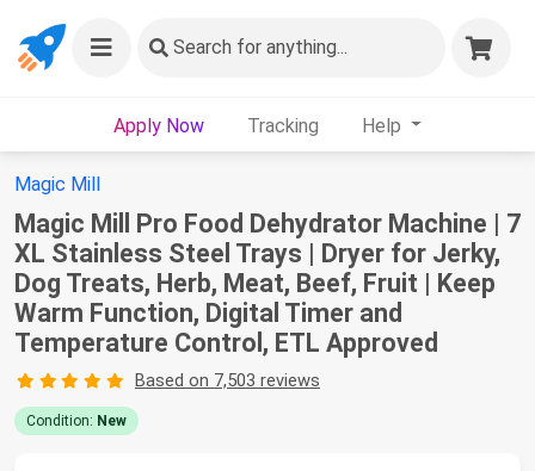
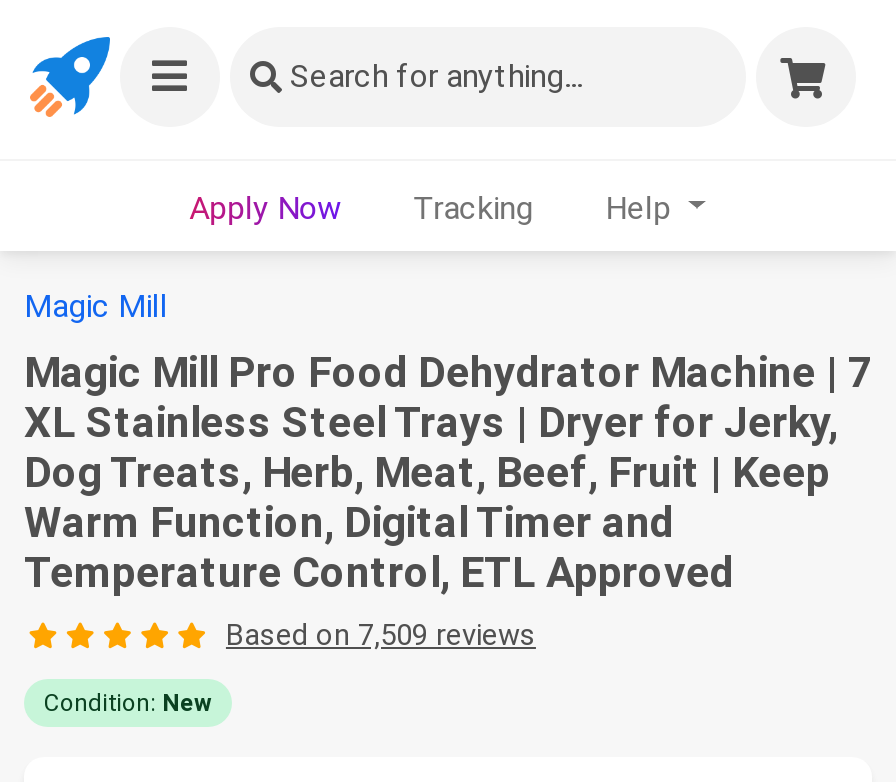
- Based on 7,503 reviews
+ Based on 7,509 reviews
